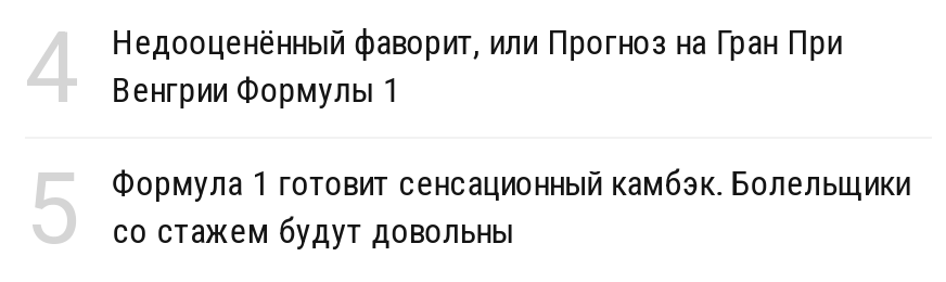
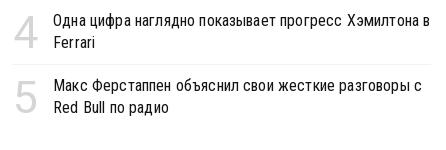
- Недооценённый фаворит, или Прогноз на Гран При
- Венгрии Формулы 1
+ Одна цифра наглядно показывает прогресс Хэмилтона в
+ Ferrari

- Формула 1 готовит сенсационный камбэк. Болельщики
- со стажем будут довольны
+ Макс Ферстаппен объяснил свои жесткие разговоры с
+ Red Bull по радио
